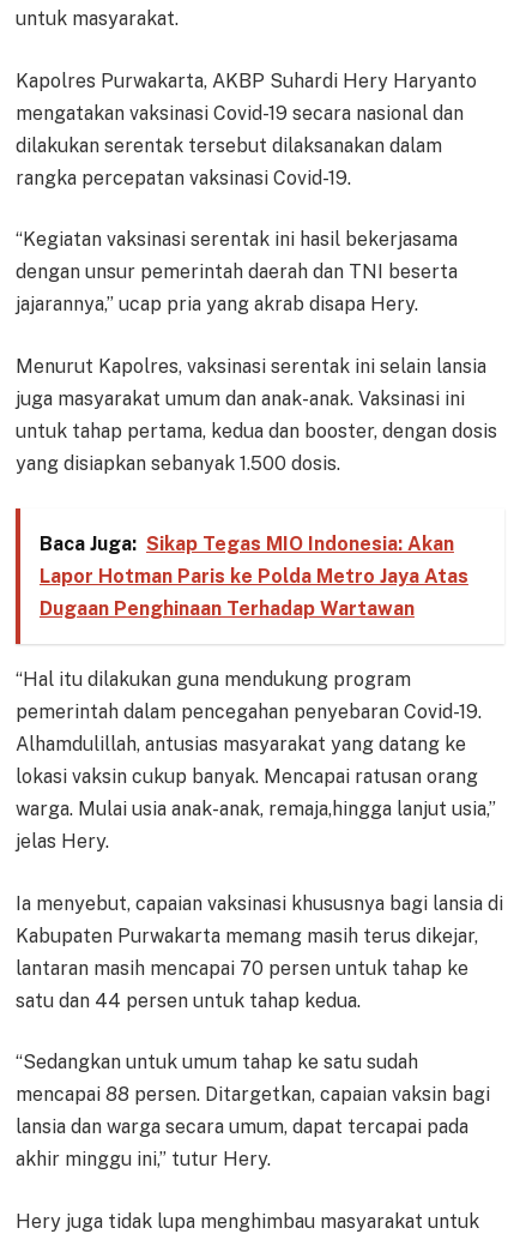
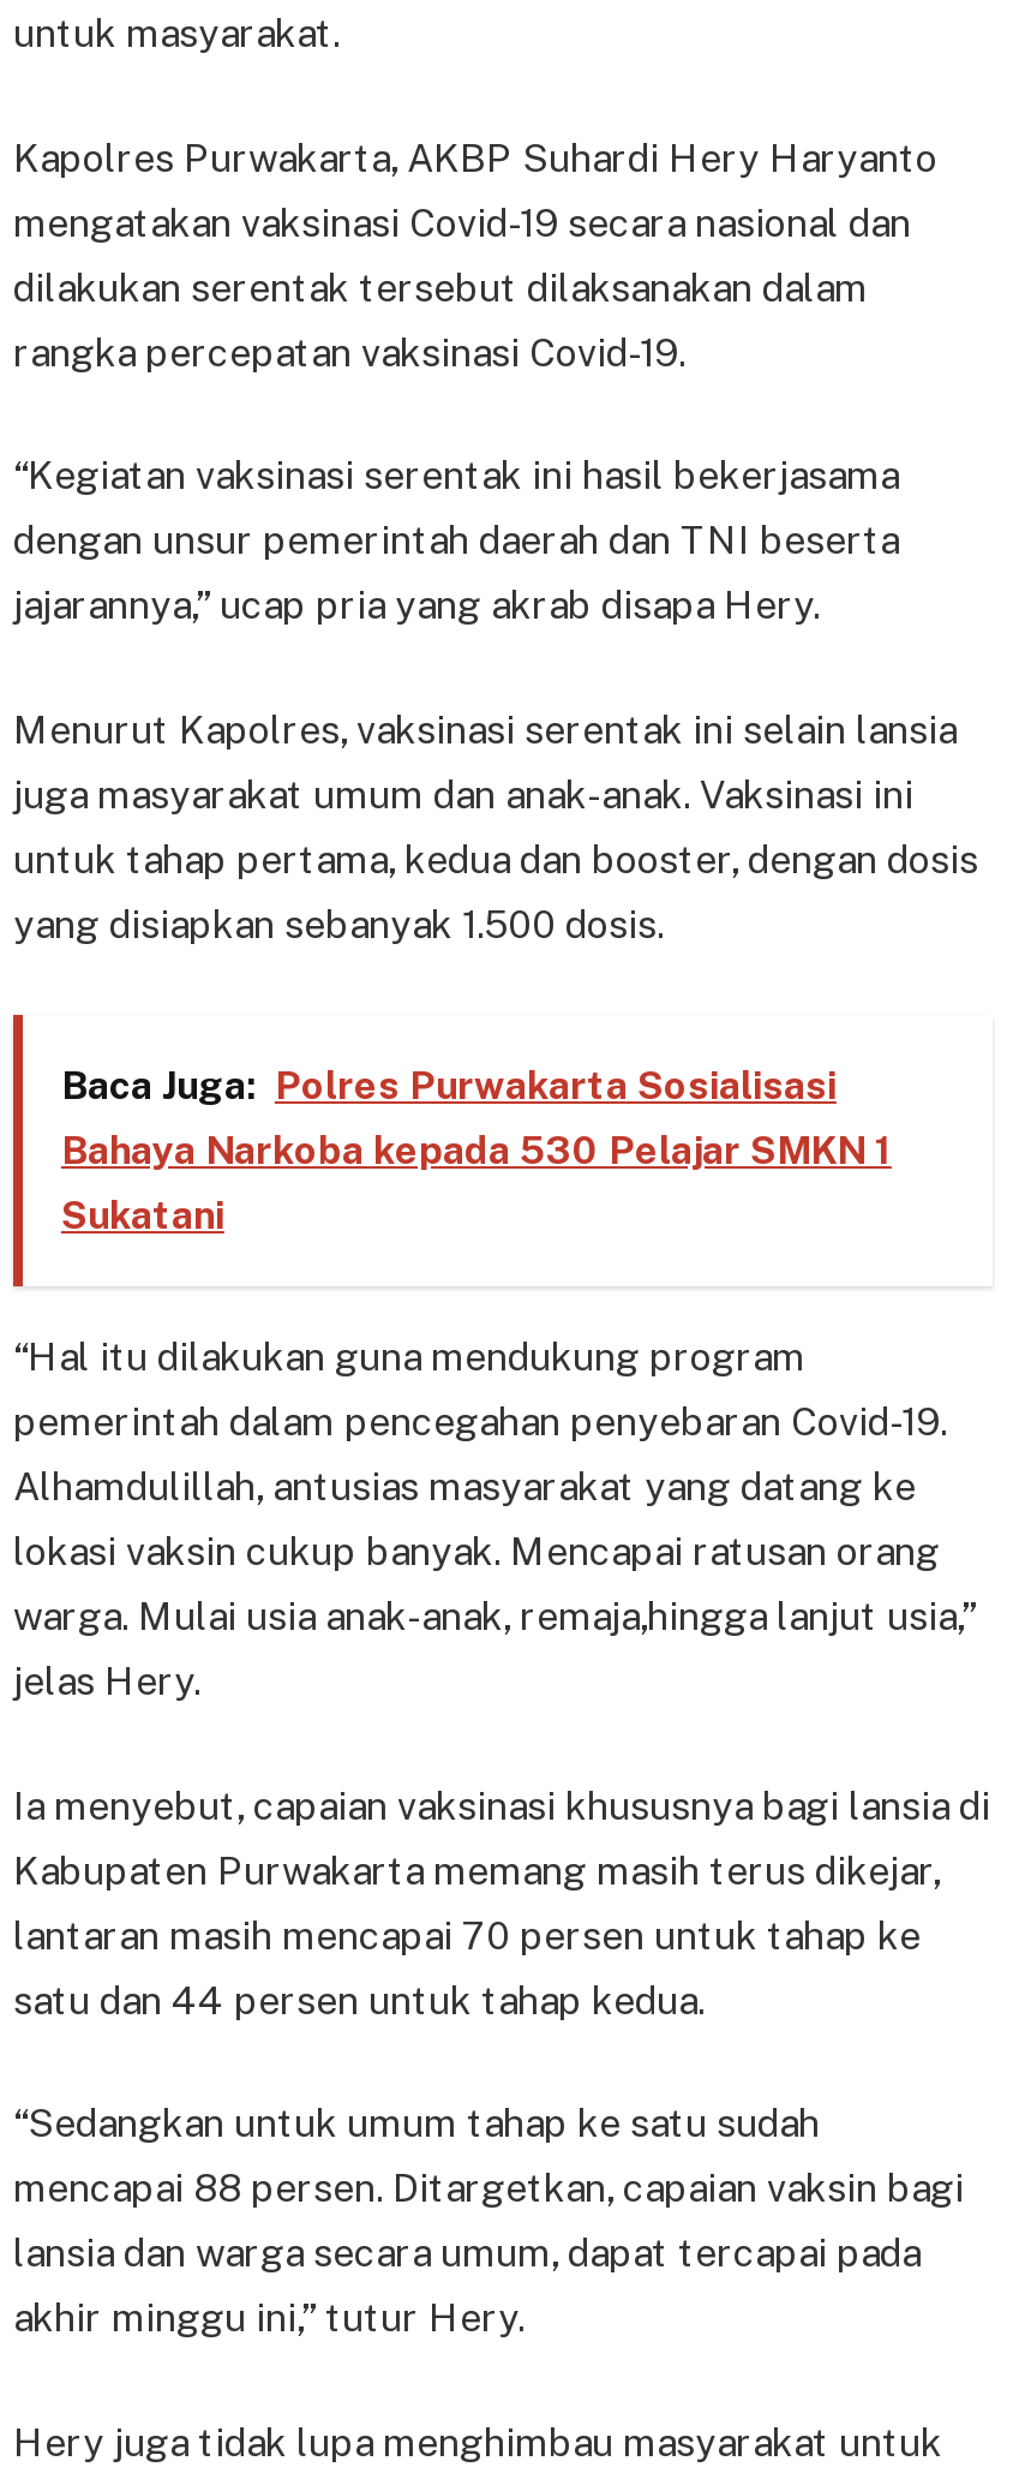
- Baca Juga: Sikap Tegas MIO Indonesia: Akan
- Lapor Hotman Paris ke Polda Metro Jaya Atas
- Dugaan Penghinaan Terhadap Wartawan
+ Baca Juga: Polres Purwakarta Sosialisasi
+ Bahaya Narkoba kepada 530 Pelajar SMKN 1
+ Sukatani
